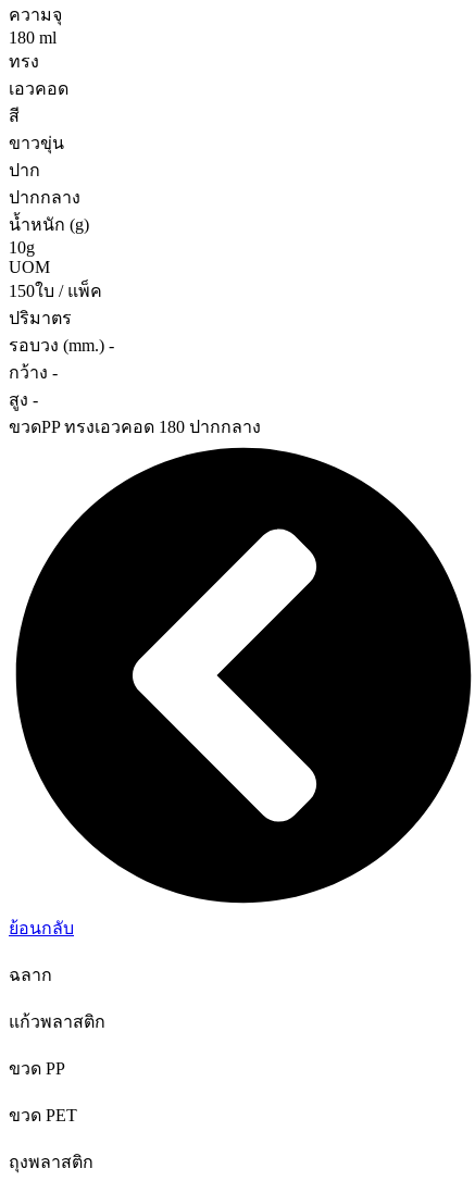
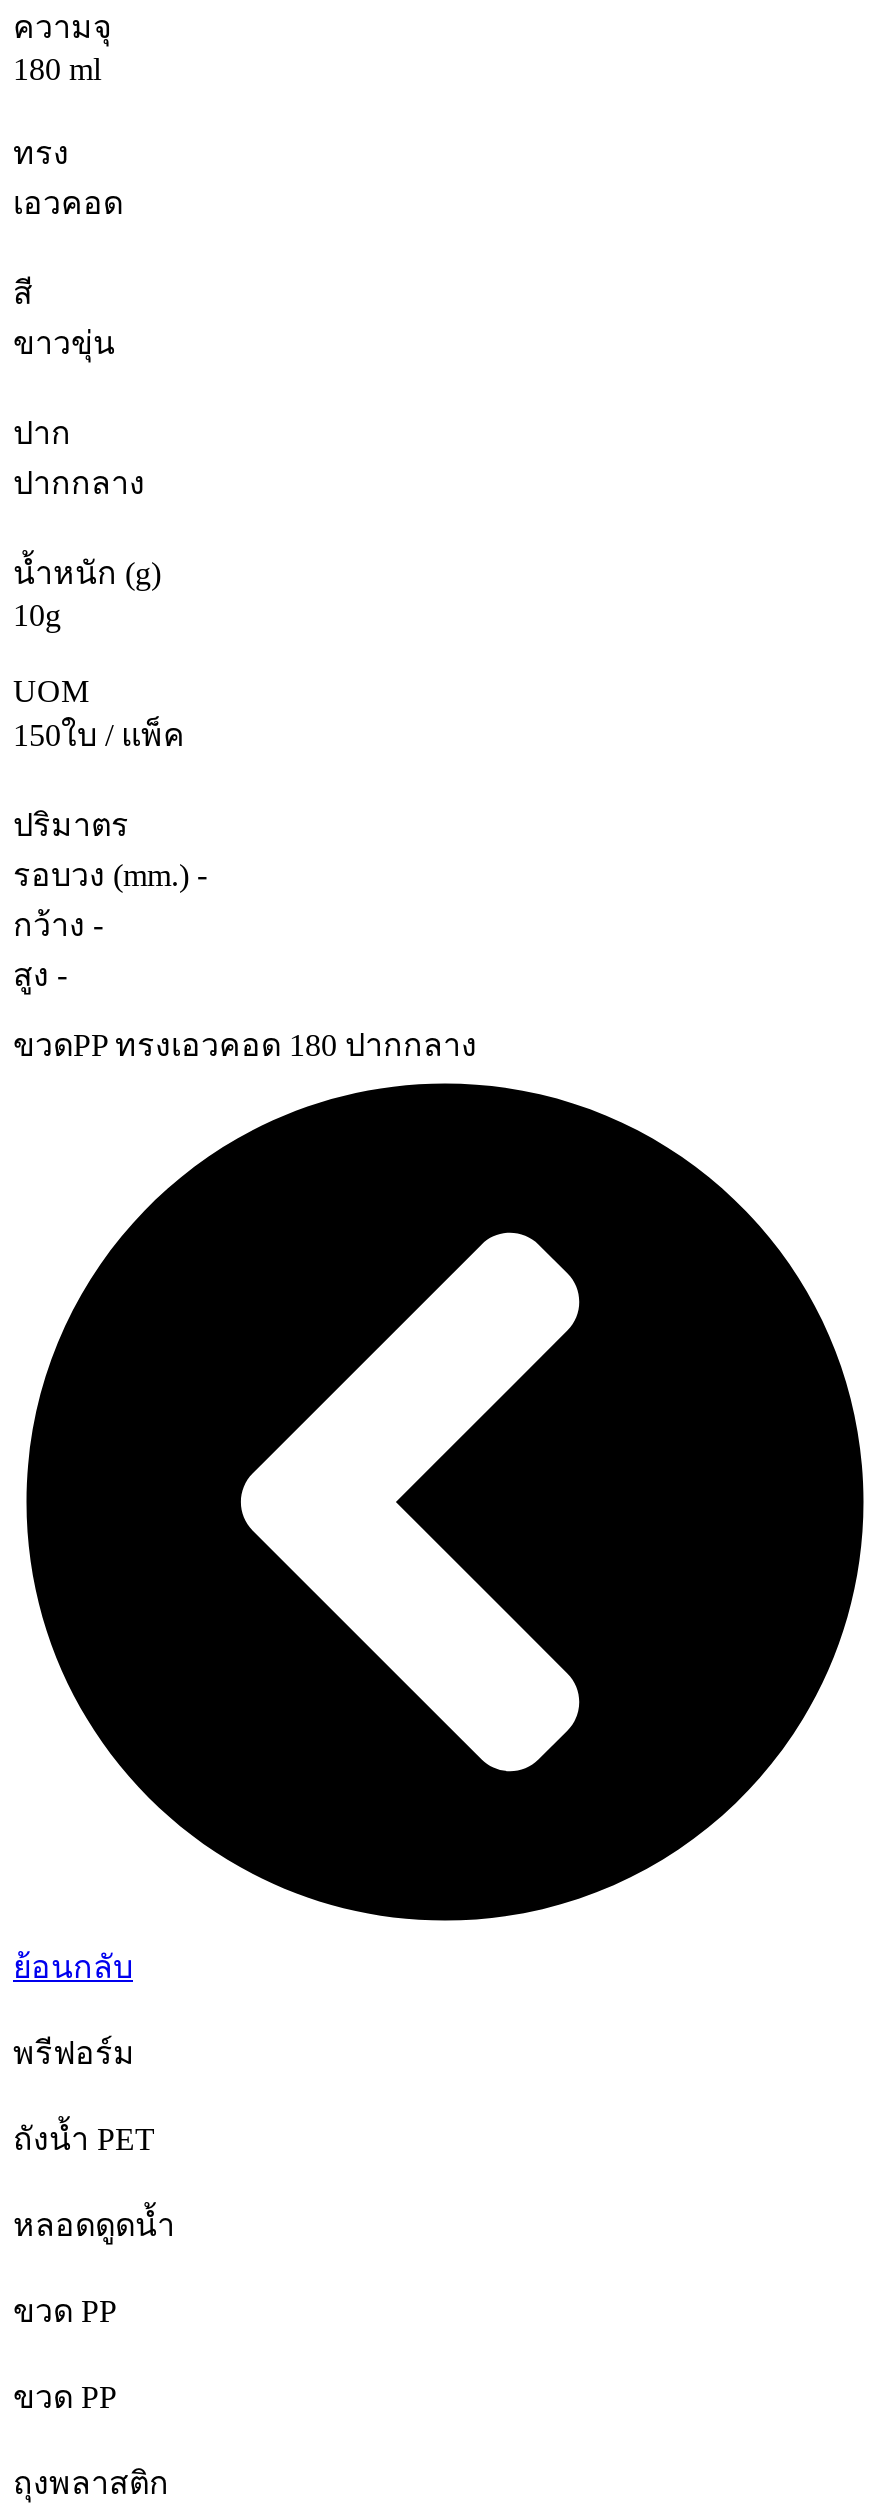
- ฉลาก
- แก้วพลาสติก
+ พรีฟอร์ม
+ ถังน้ำ PET
+ หลอดดูดน้ำ

- ขวด PET
+ ขวด PP
